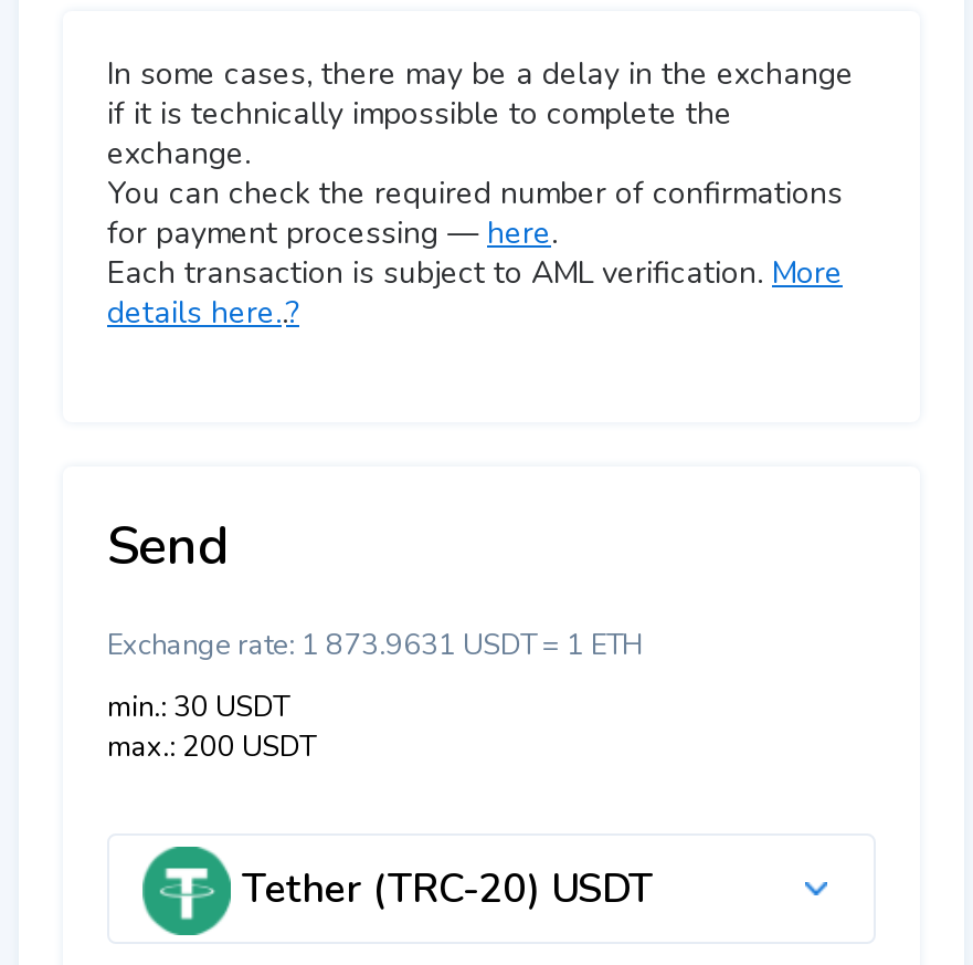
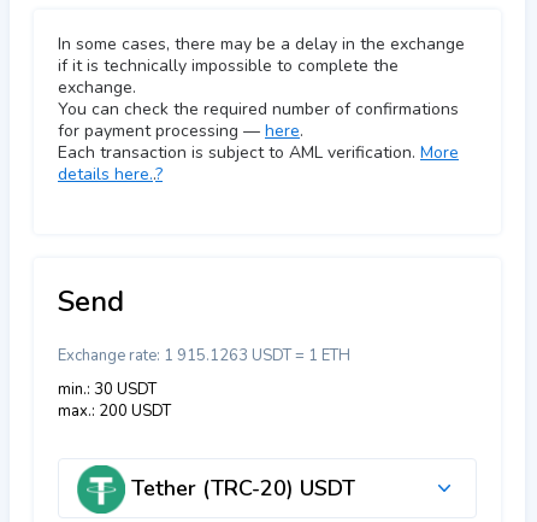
- Exchange rate: 1 873.9631 USDT = 1 ETH
+ Exchange rate: 1 915.1263 USDT = 1 ETH
